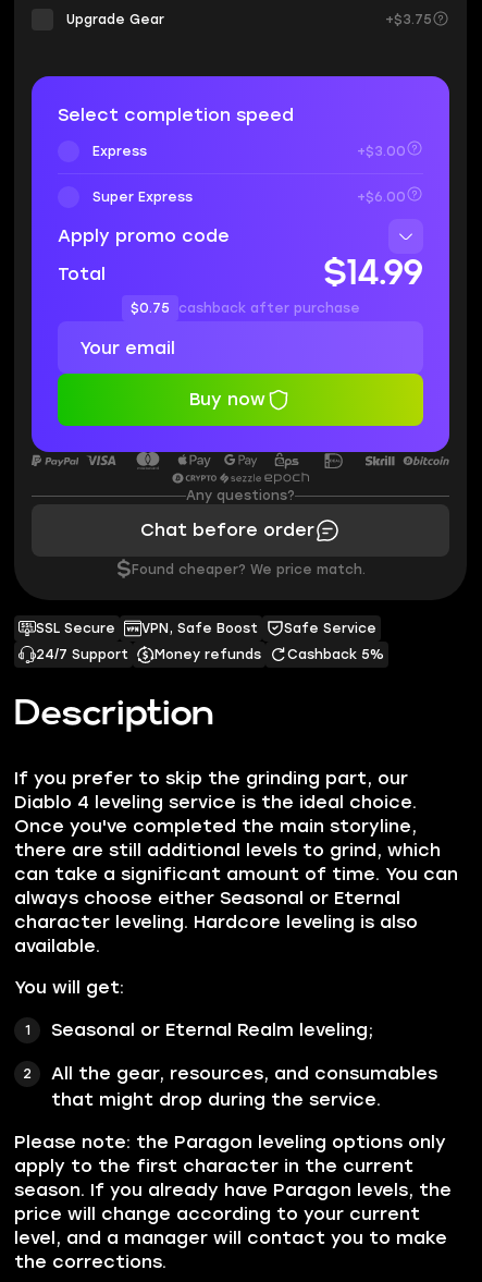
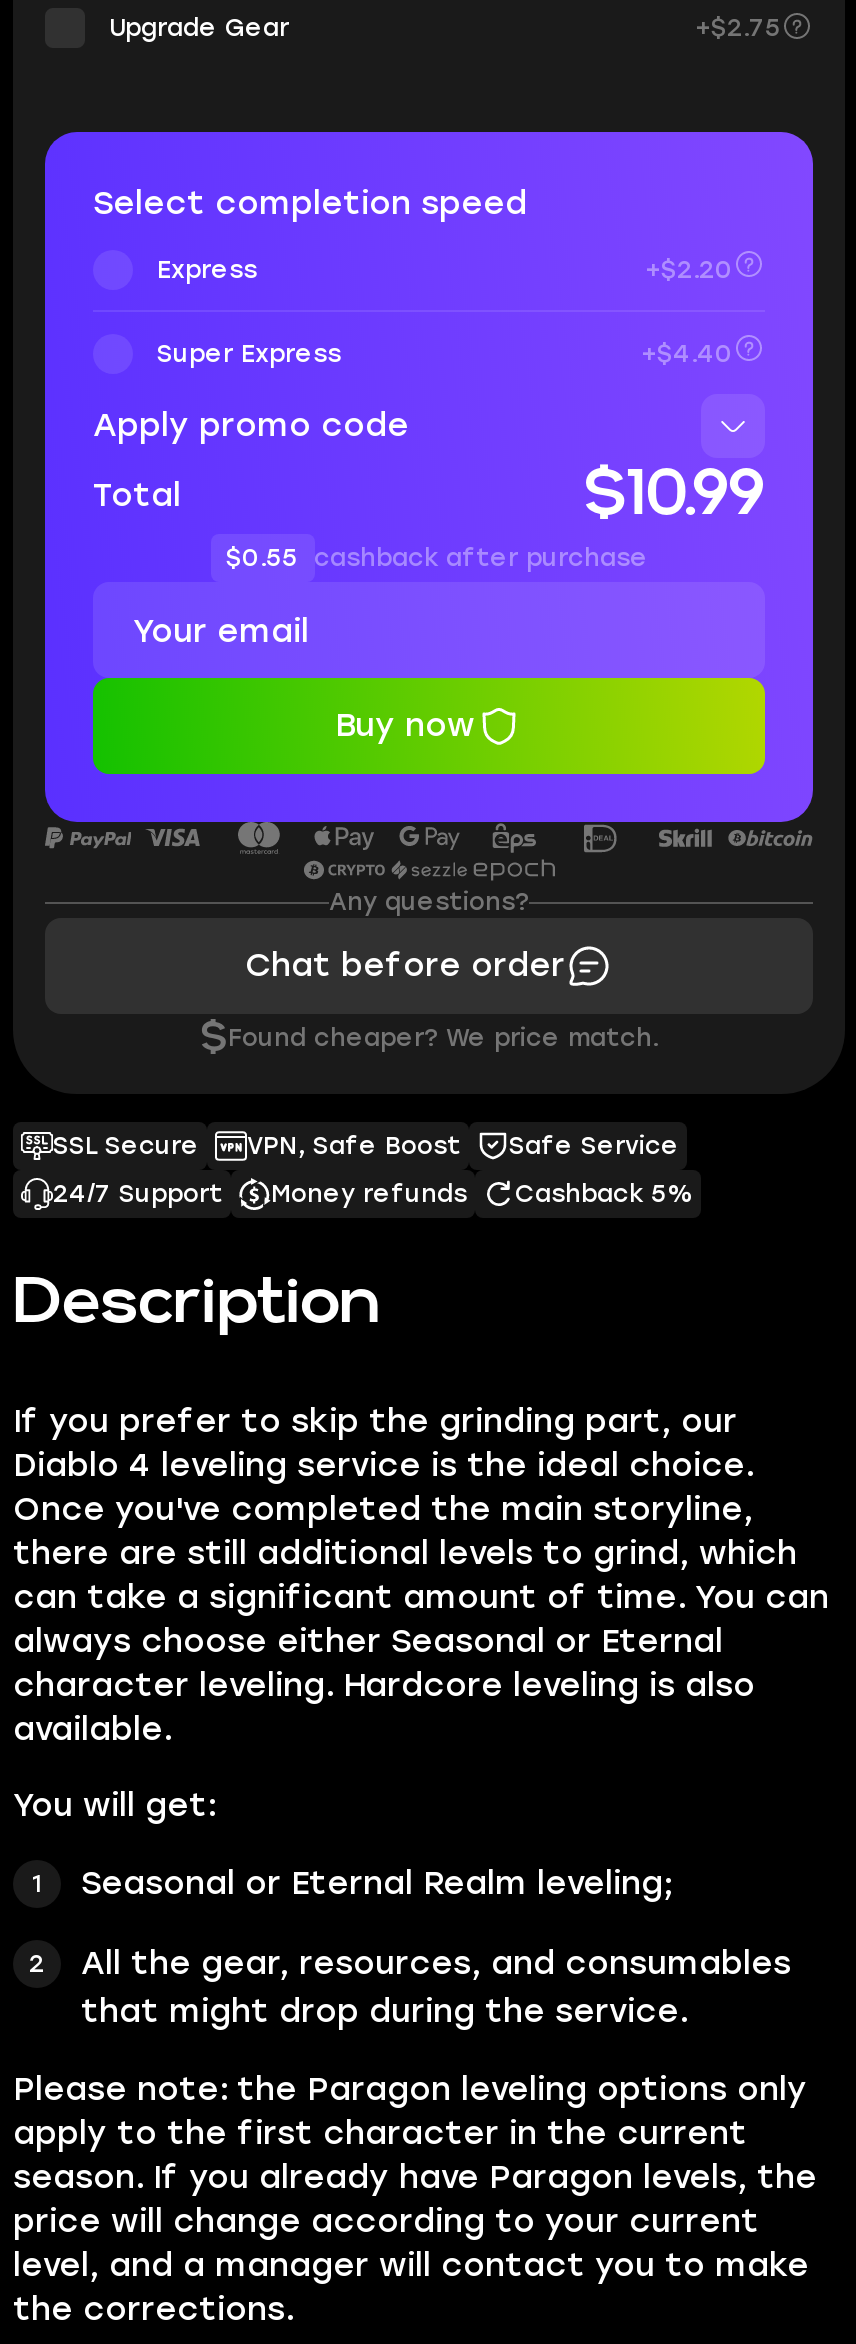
- +$3.75
+ +$2.75

- +$3.00
+ +$2.20

- +$6.00
+ +$4.40

- $14.99
+ $10.99

- $0.75 cashback after purchase
+ $0.55 cashback after purchase
